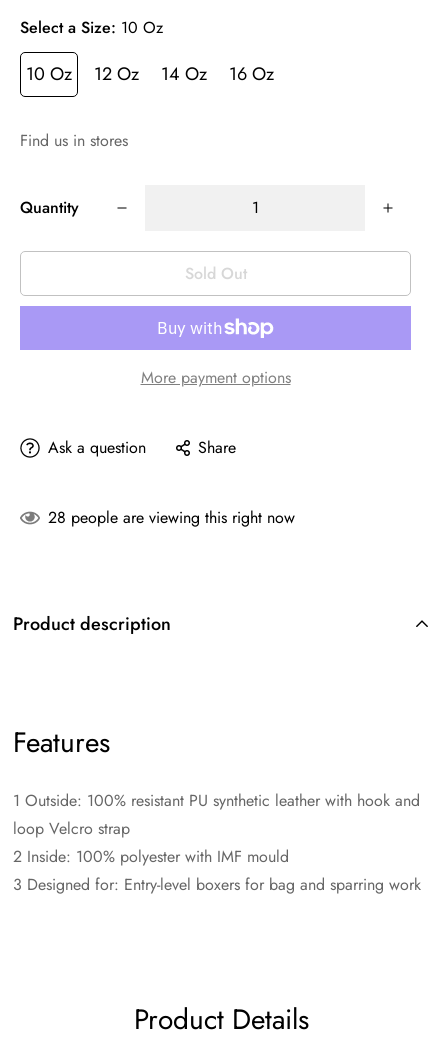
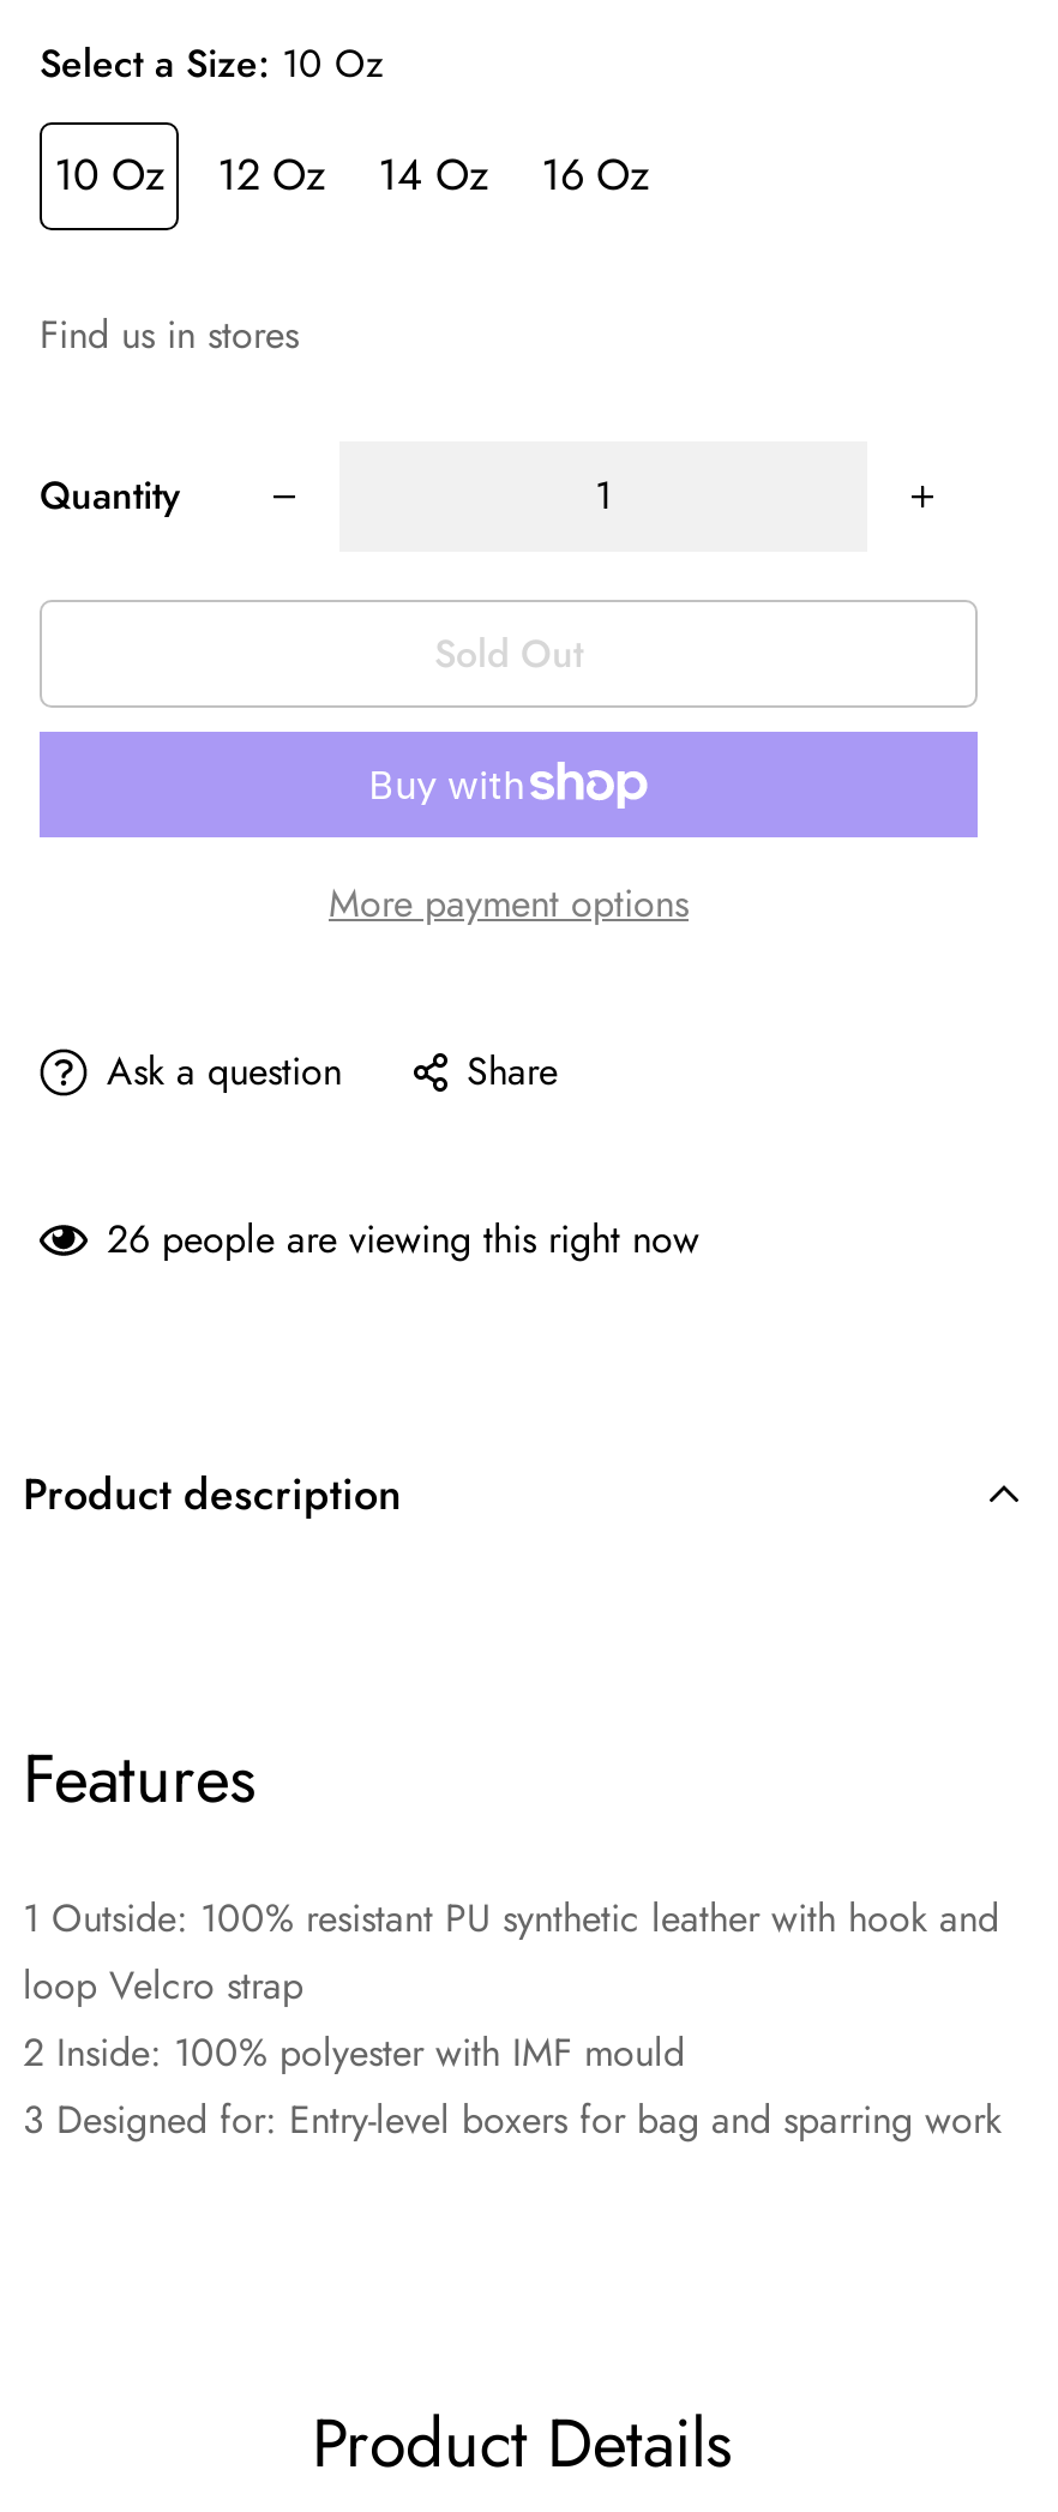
- 28 people are viewing this right now
+ 26 people are viewing this right now
